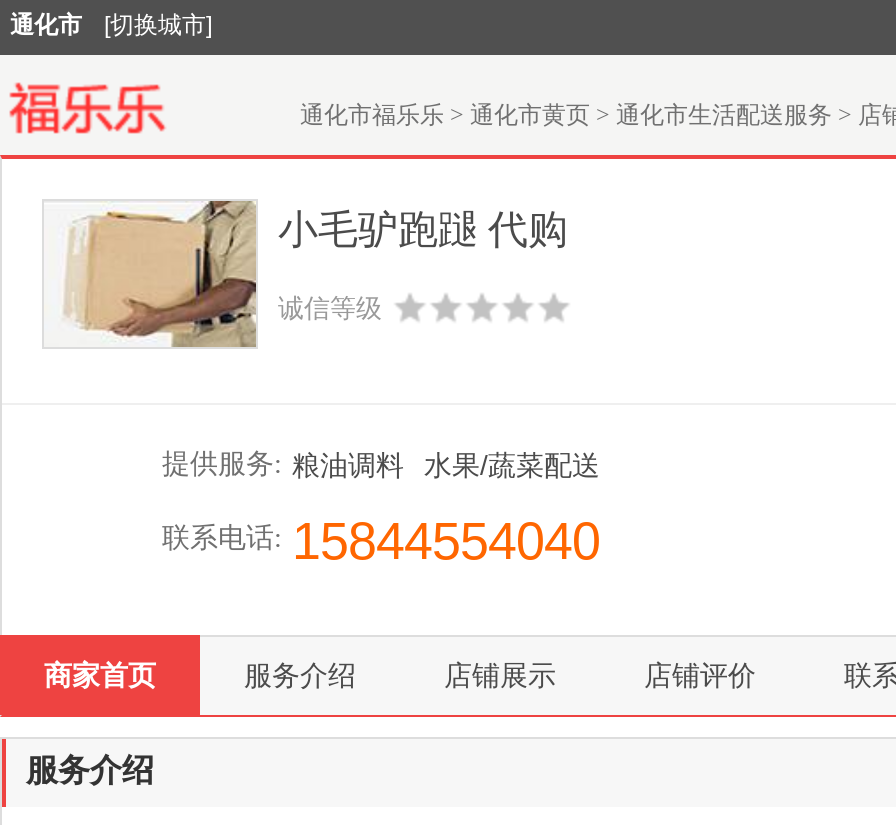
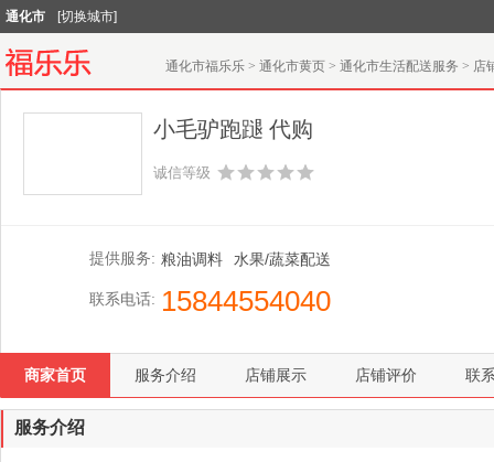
- [image]
